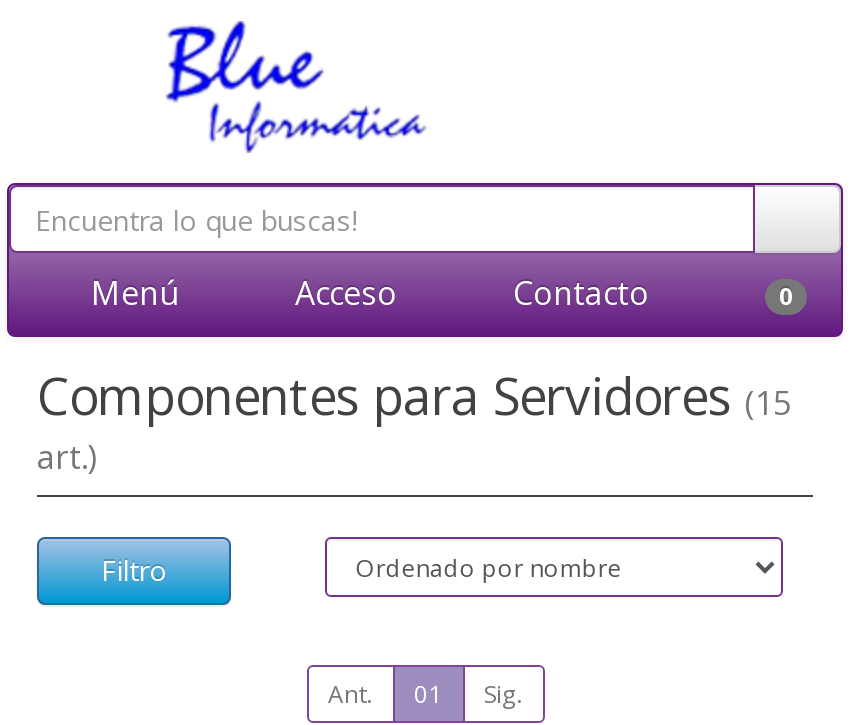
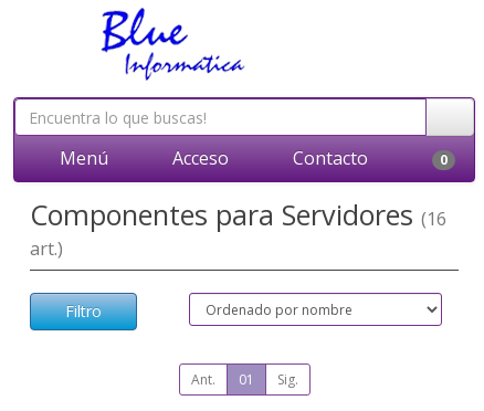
- Componentes para Servidores (15
+ Componentes para Servidores (16
